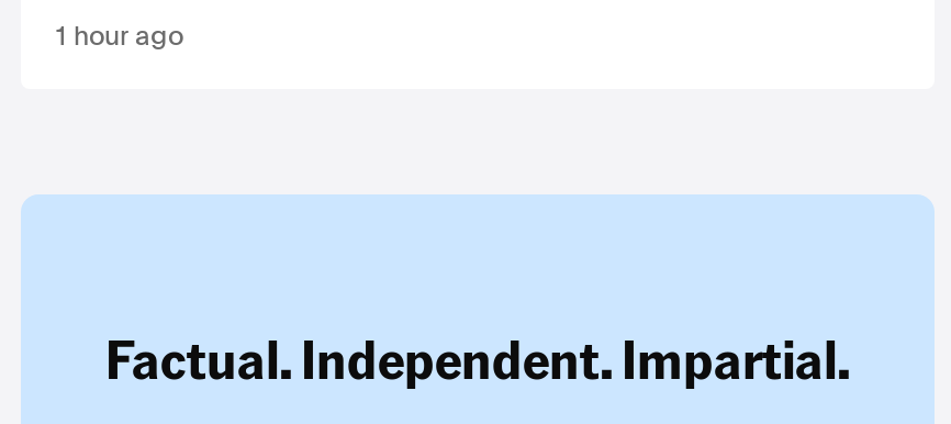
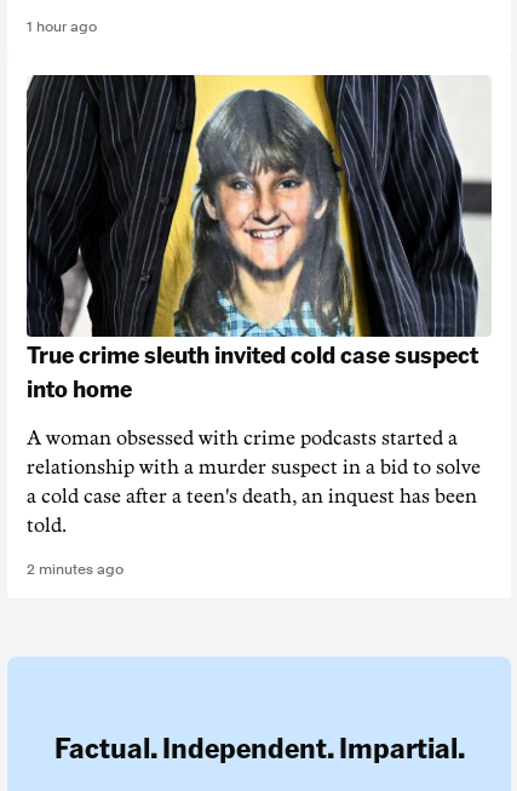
+ [image]
+ True crime sleuth invited cold case suspect
+ into home
+ A woman obsessed with crime podcasts started a
+ relationship with a murder suspect in a bid to solve
+ a cold case after a teen's death, an inquest has been
+ told.
+ 2 minutes ago
